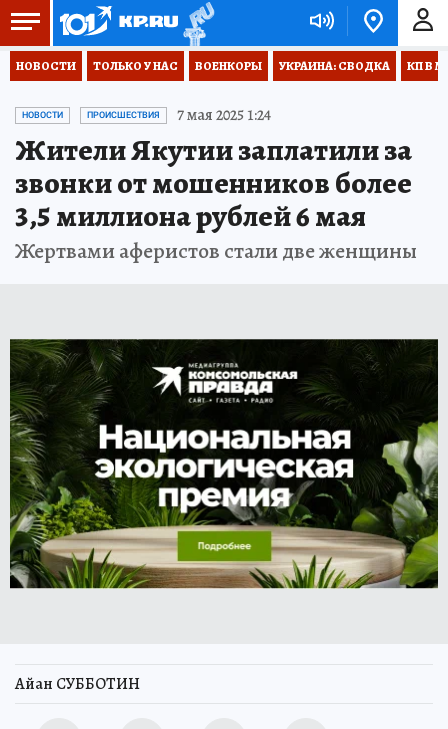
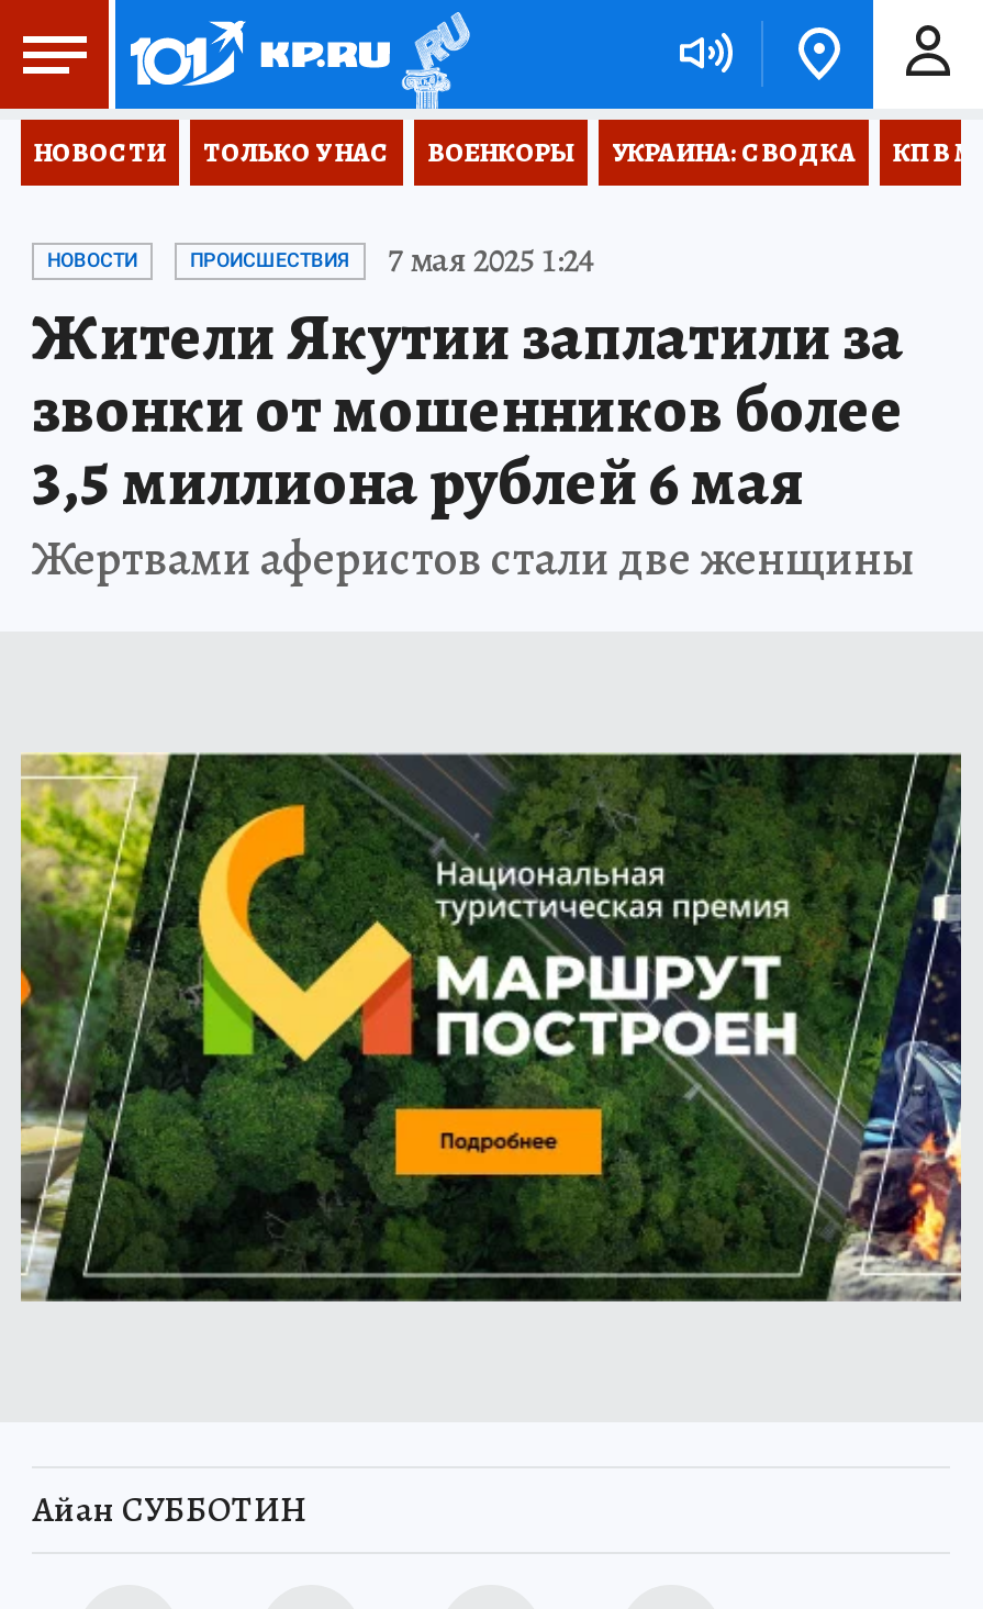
- [image]
+ [image]
